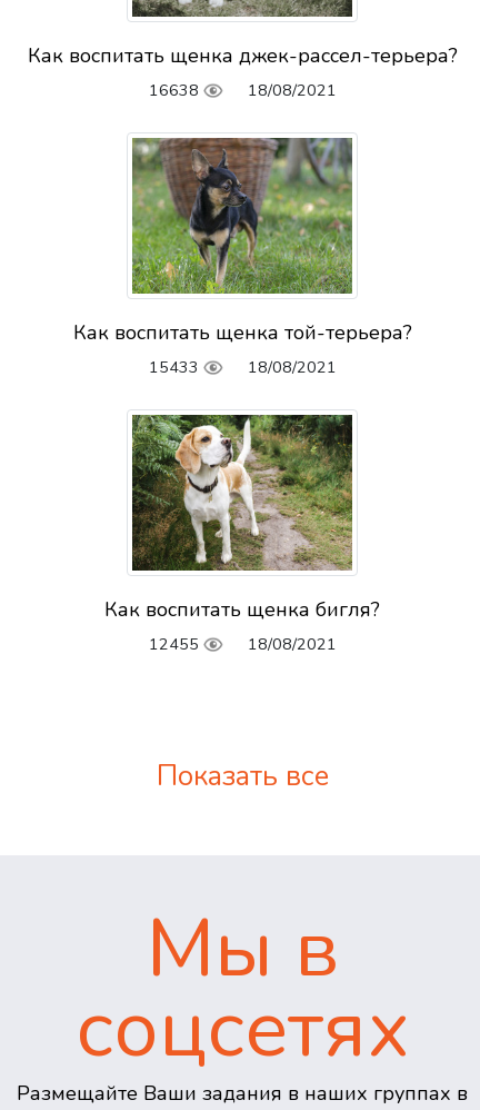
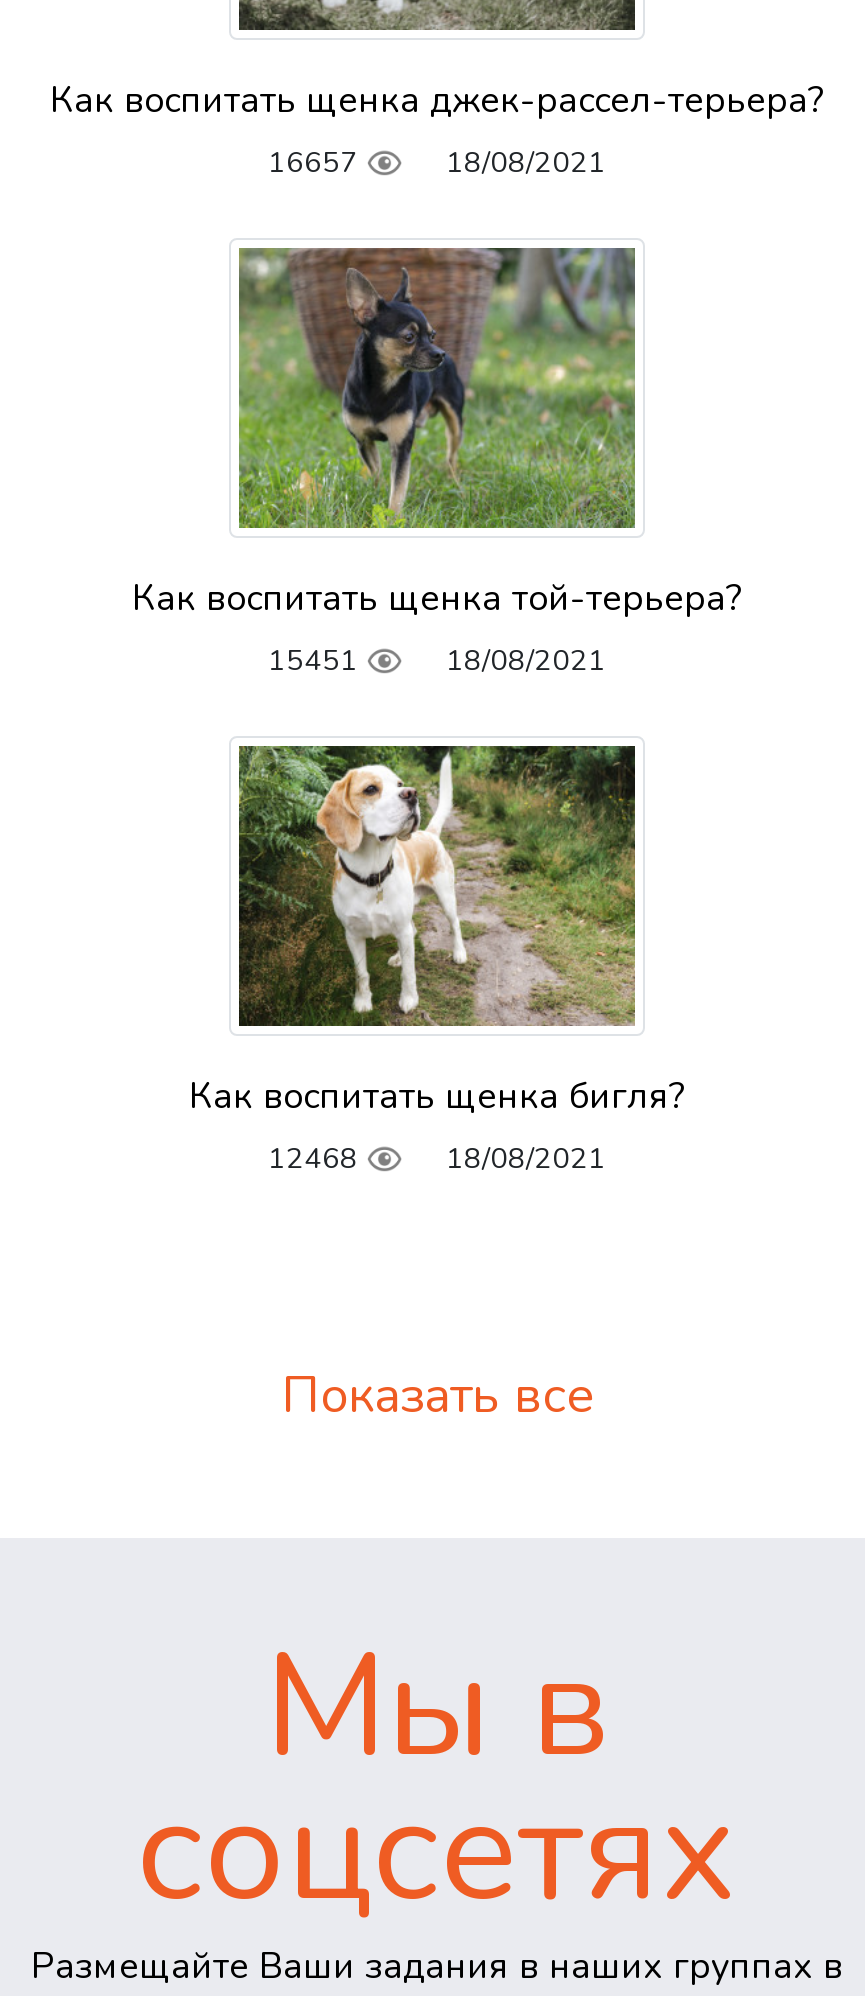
- 16638 18/08/2021
+ 16657 18/08/2021

- 15433 18/08/2021
+ 15451 18/08/2021

- 12455 18/08/2021
+ 12468 18/08/2021
